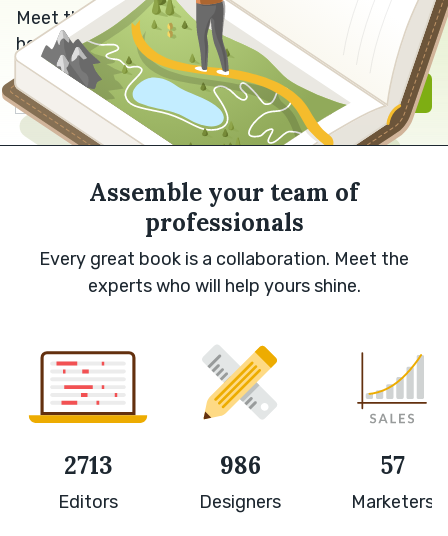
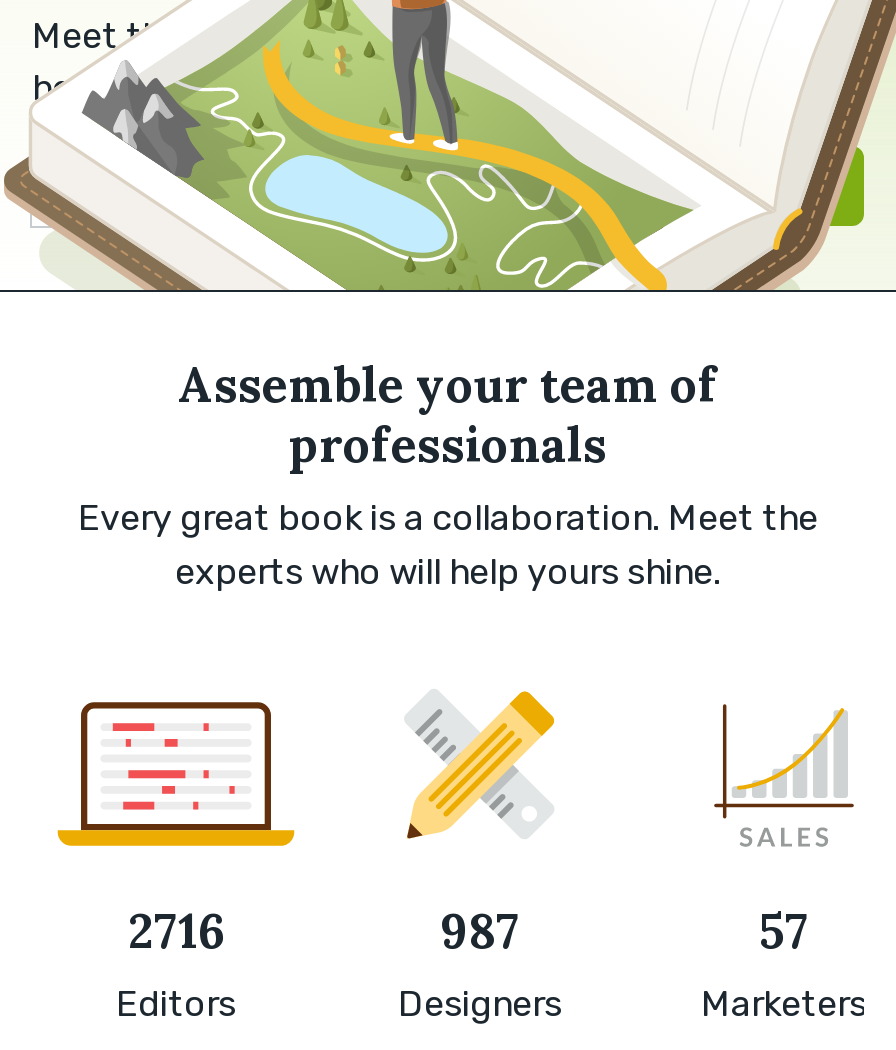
- 2713
+ 2716

- 986
+ 987
